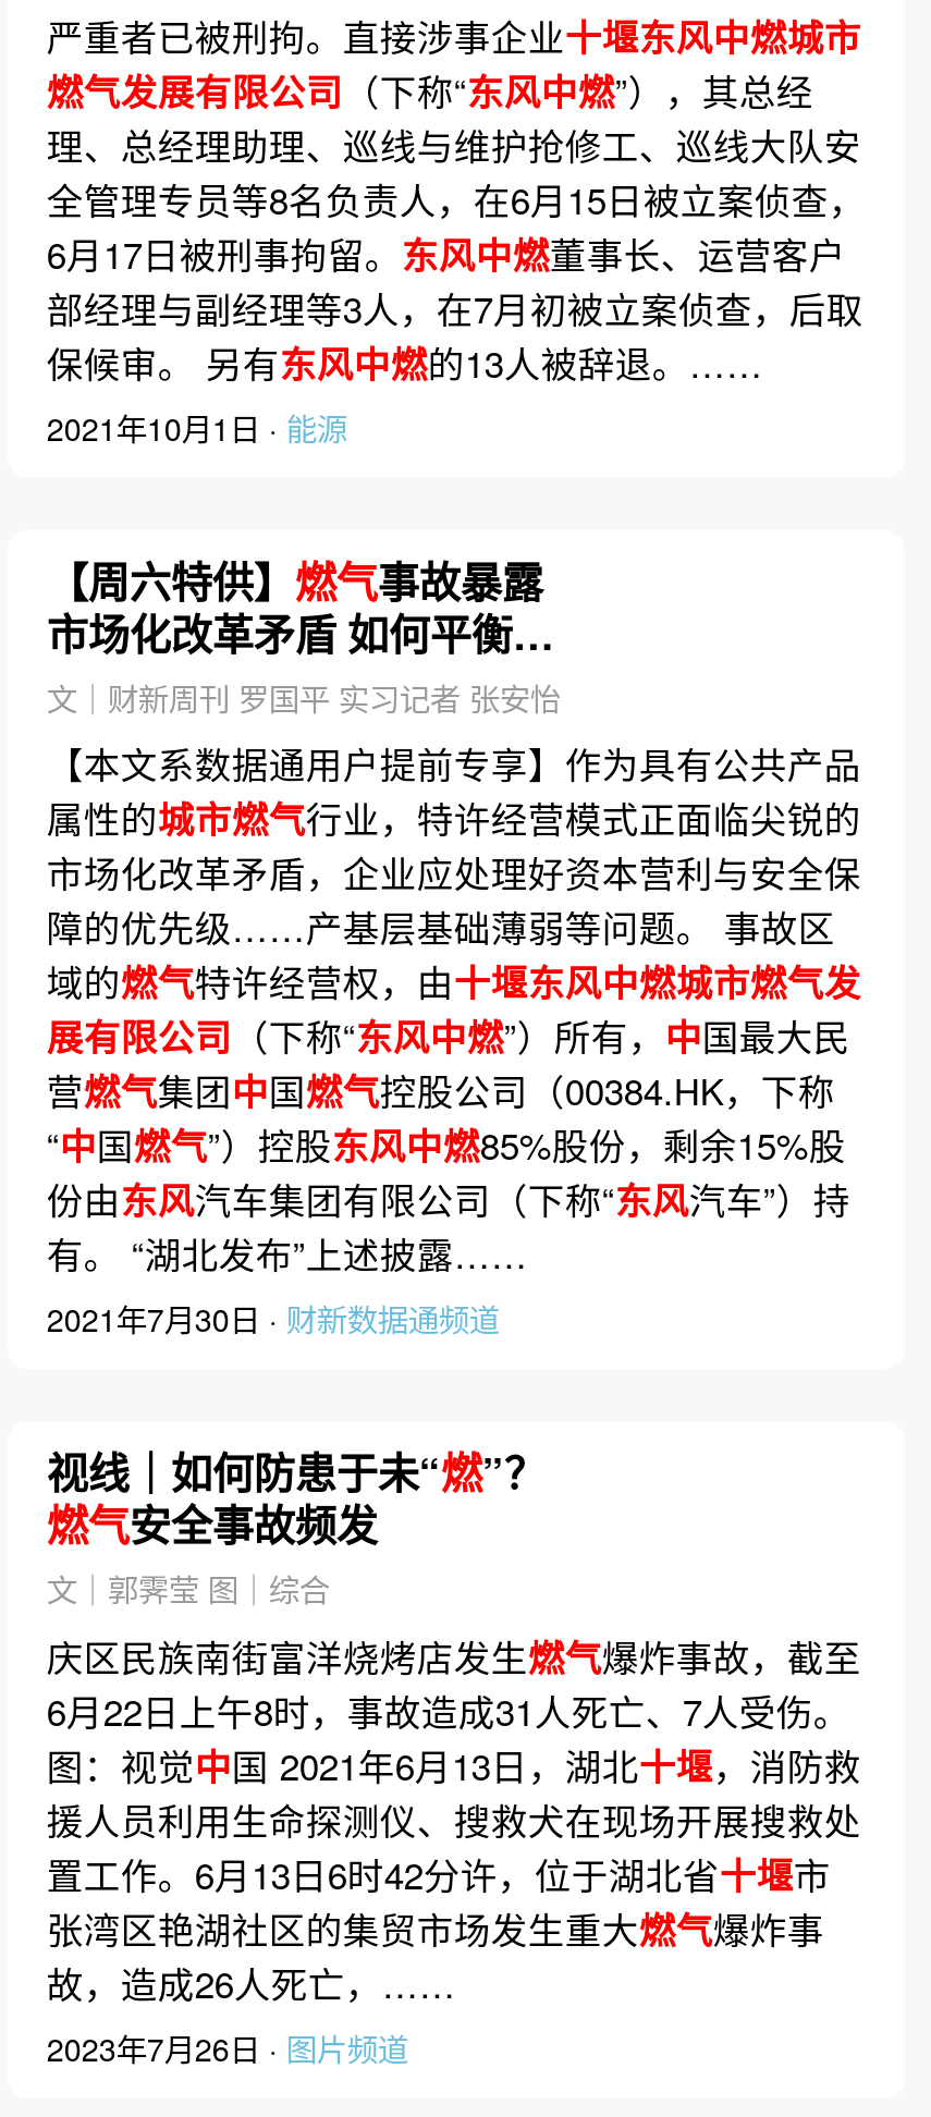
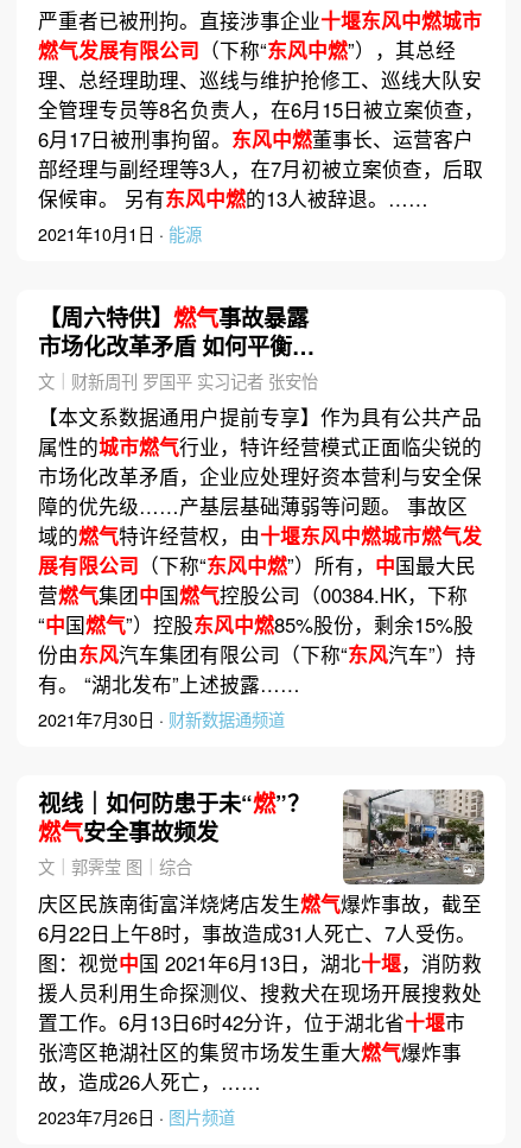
+ [image]
